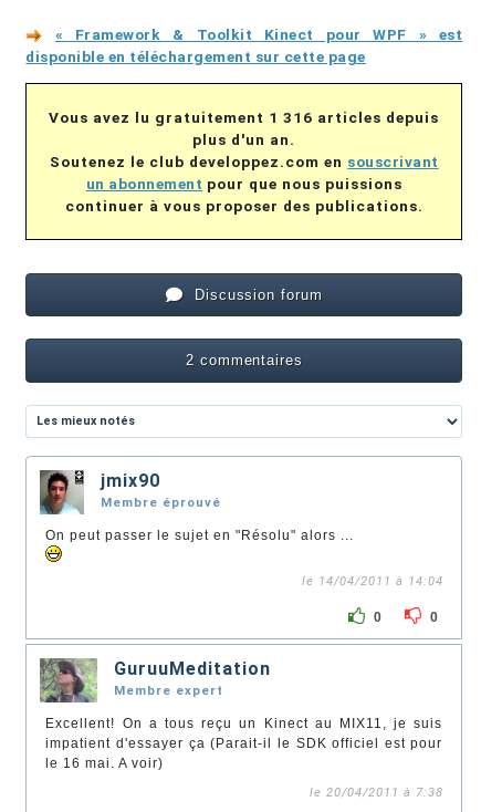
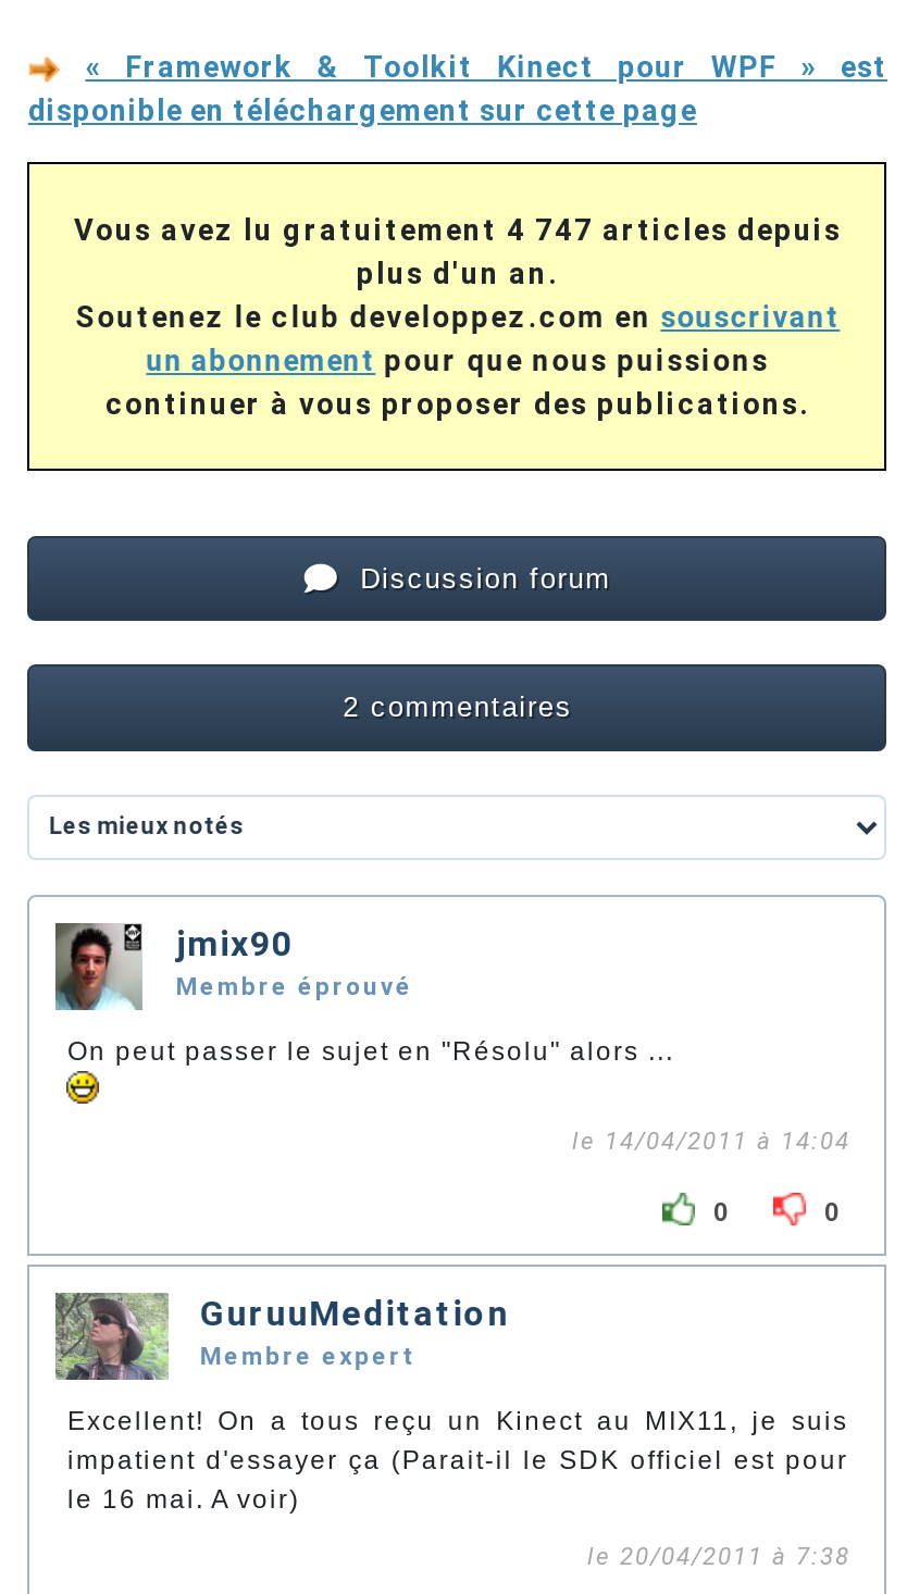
- Vous avez lu gratuitement 1 316 articles depuis
+ Vous avez lu gratuitement 4 747 articles depuis
